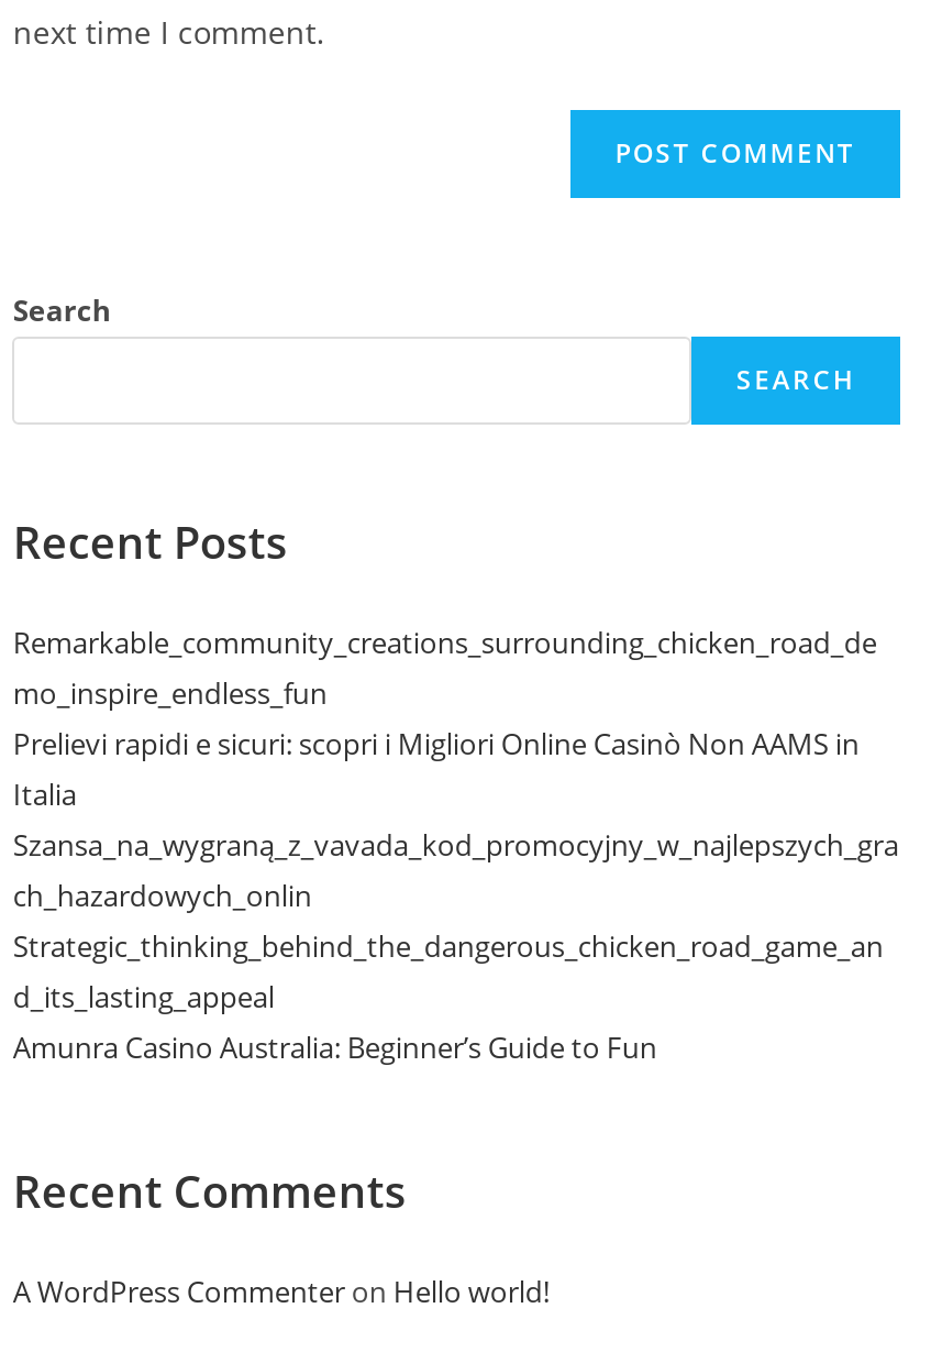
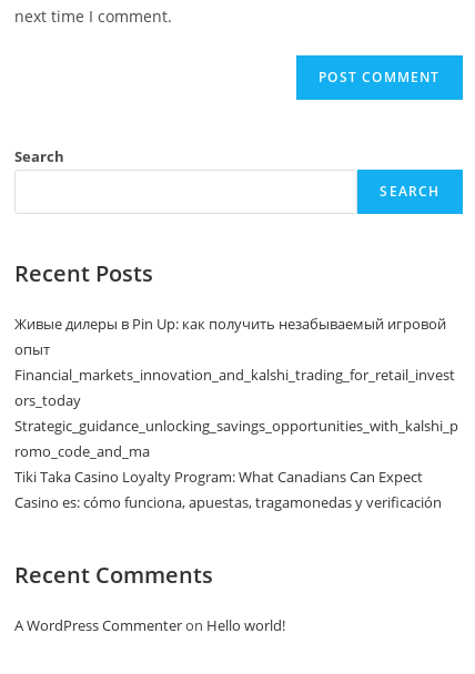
- Remarkable_community_creations_surrounding_chicken_road_de
- mo_inspire_endless_fun
- Prelievi rapidi e sicuri: scopri i Migliori Online Casinò Non AAMS in
- Italia
- Szansa_na_wygraną_z_vavada_kod_promocyjny_w_najlepszych_gra
- ch_hazardowych_onlin
- Strategic_thinking_behind_the_dangerous_chicken_road_game_an
- d_its_lasting_appeal
- Amunra Casino Australia: Beginner’s Guide to Fun
+ Живые дилеры в Pin Up: как получить незабываемый игровой
+ опыт
+ Financial_markets_innovation_and_kalshi_trading_for_retail_invest
+ ors_today
+ Strategic_guidance_unlocking_savings_opportunities_with_kalshi_p
+ romo_code_and_ma
+ Tiki Taka Casino Loyalty Program: What Canadians Can Expect
+ Casino es: cómo funciona, apuestas, tragamonedas y verificación
